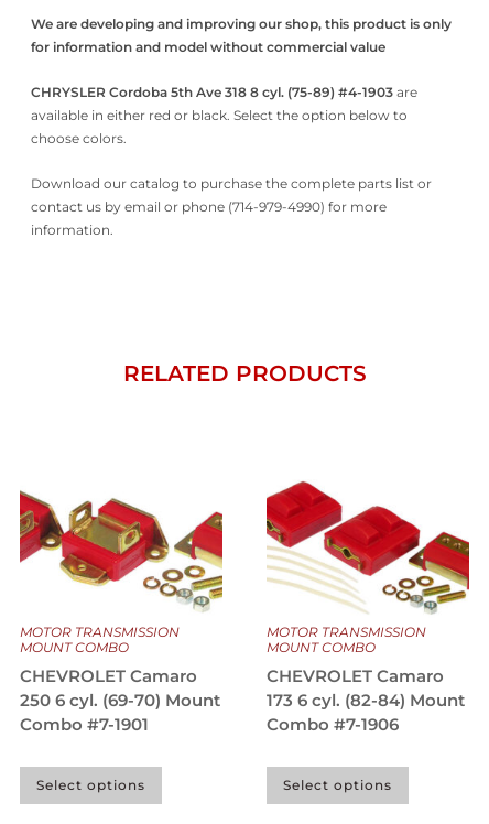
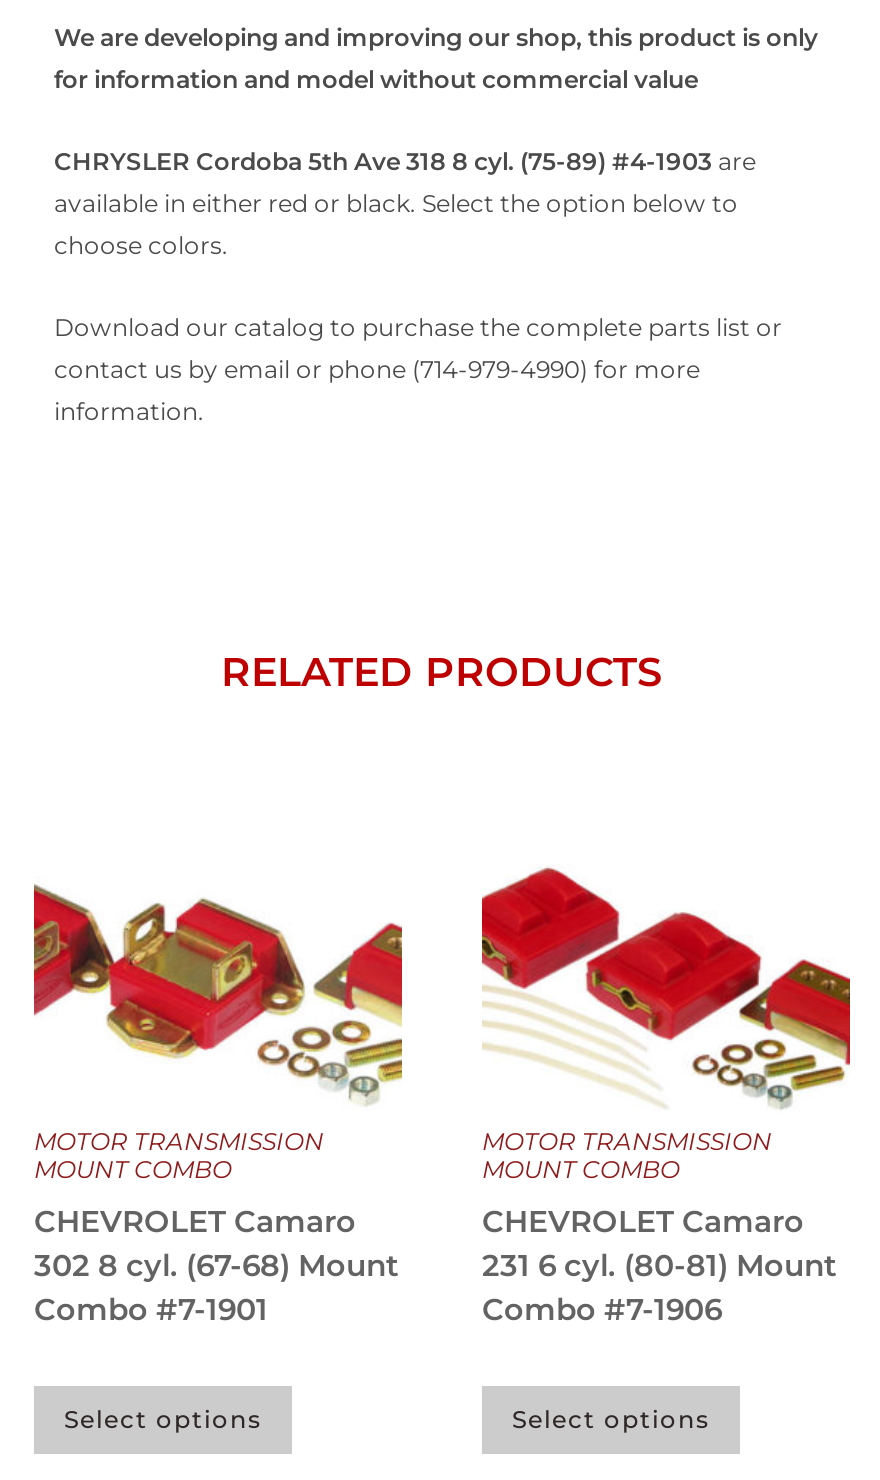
- 250 6 cyl. (69-70) Mount
+ 302 8 cyl. (67-68) Mount

- 173 6 cyl. (82-84) Mount
+ 231 6 cyl. (80-81) Mount
